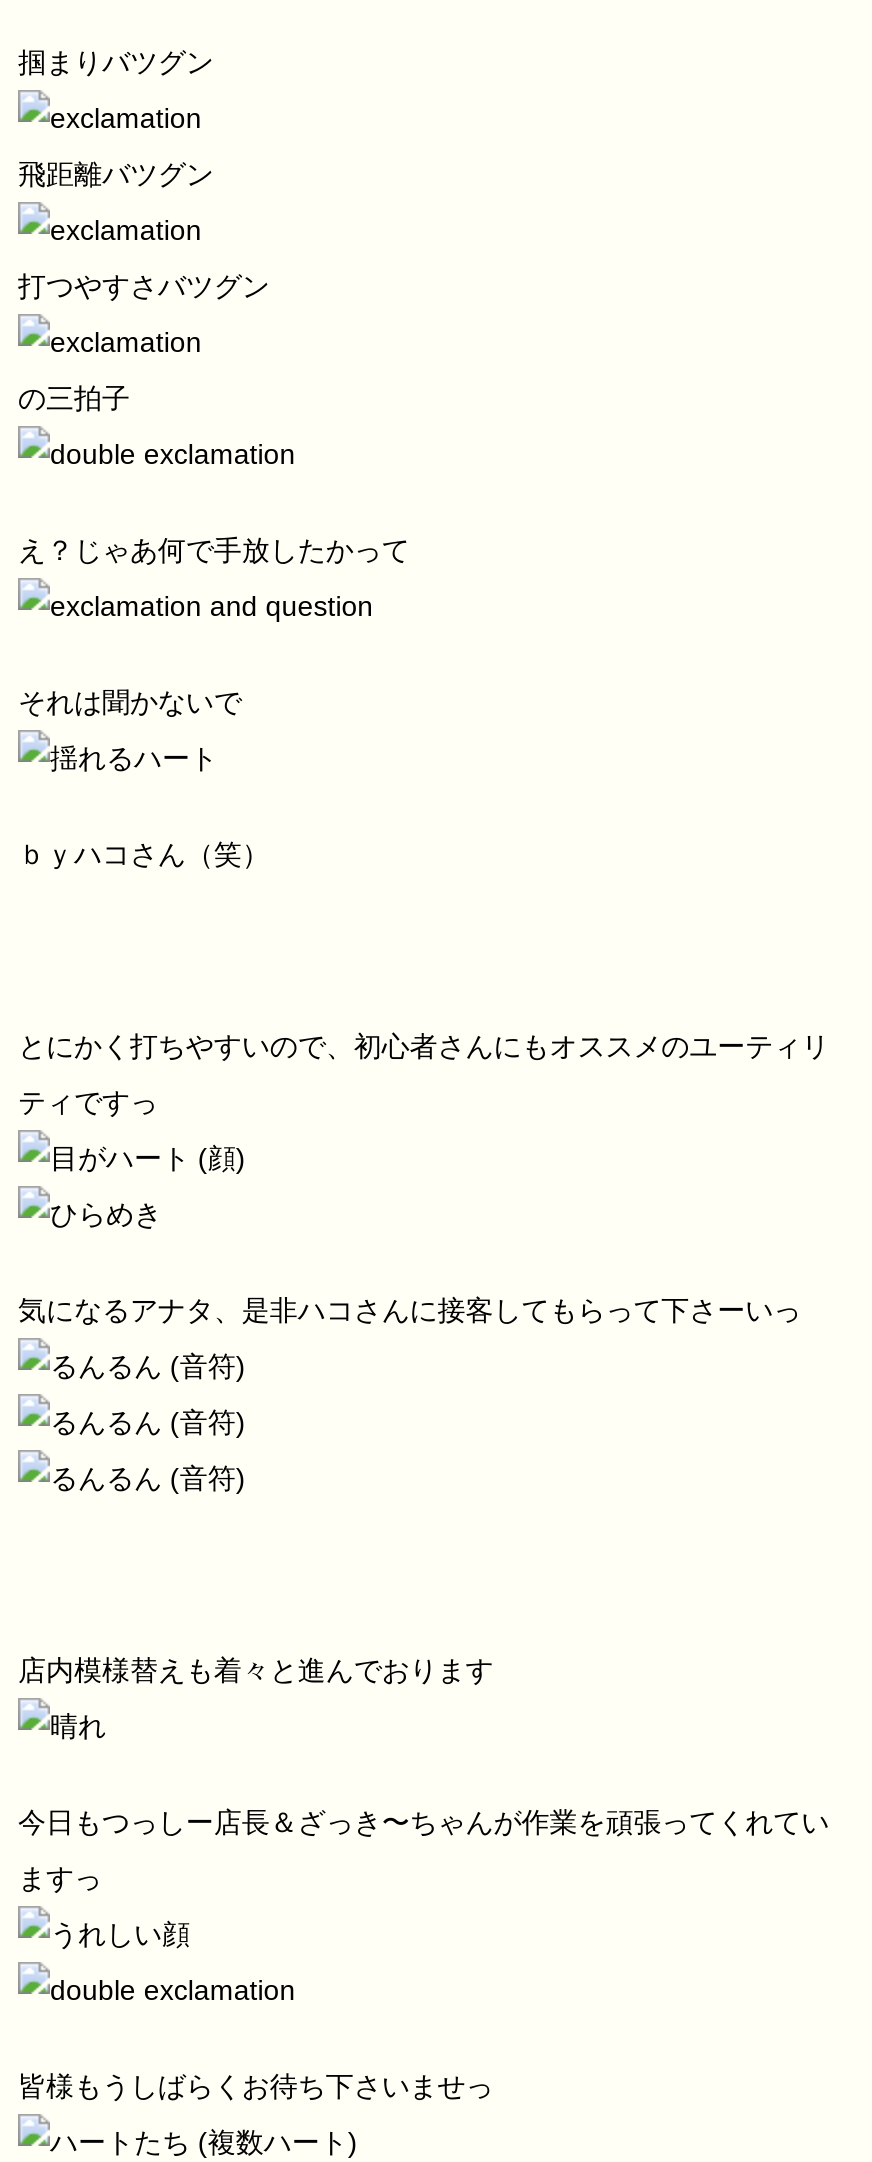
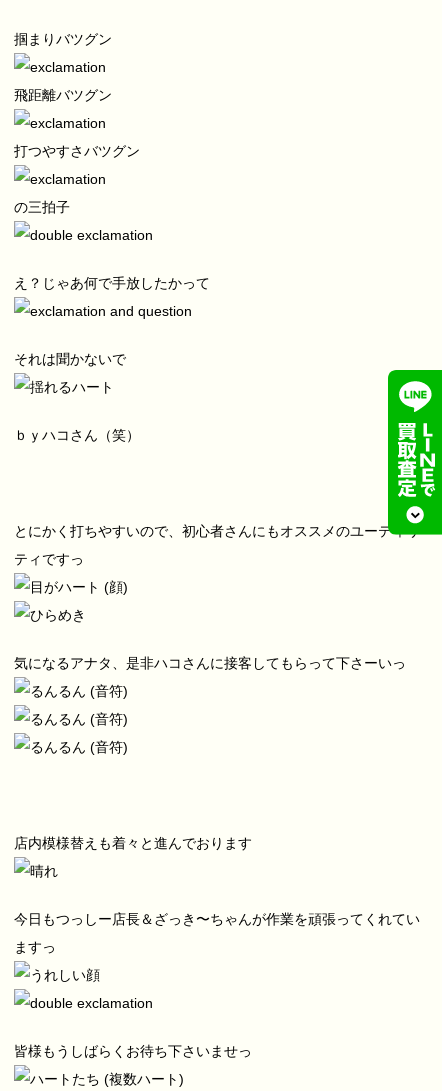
+ [image]
